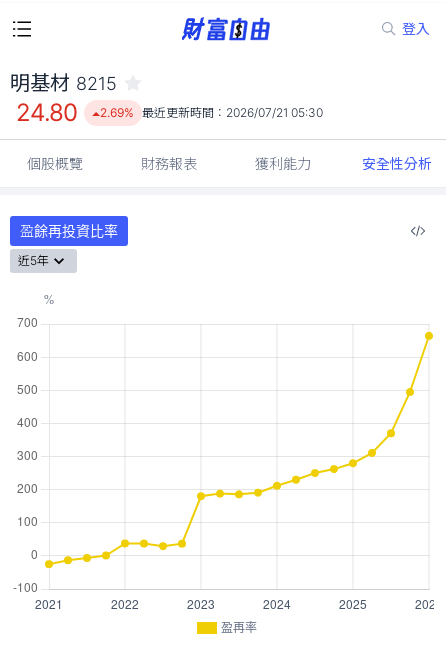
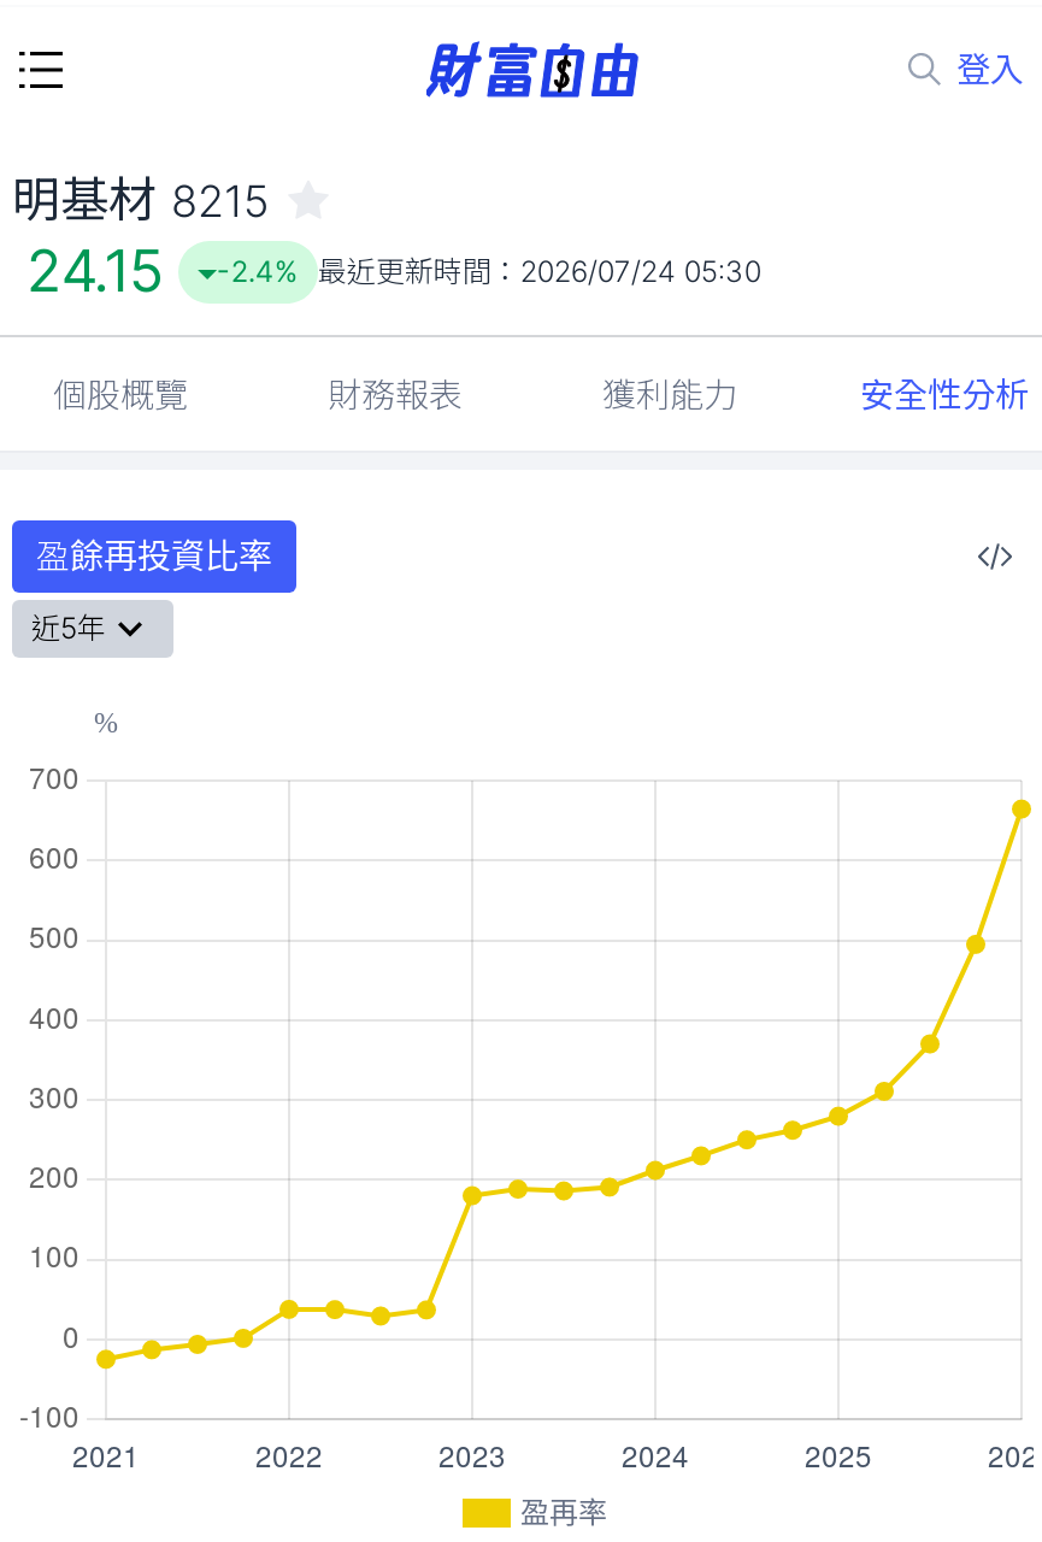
- 24.80
+ 24.15

- 2.69% 最近更新時間：2026/07/21 05:30
+ -2.4% 最近更新時間：2026/07/24 05:30
